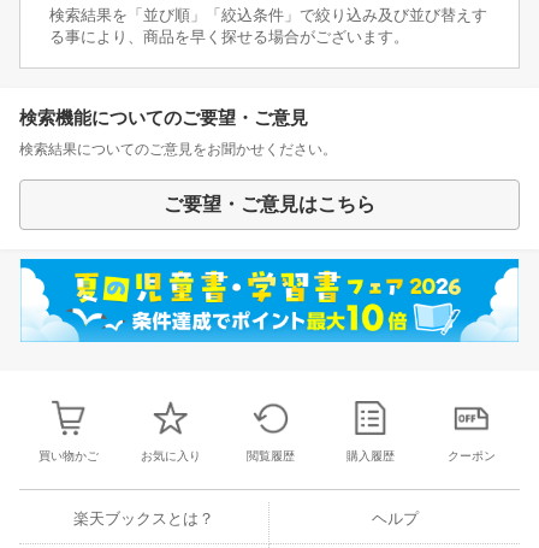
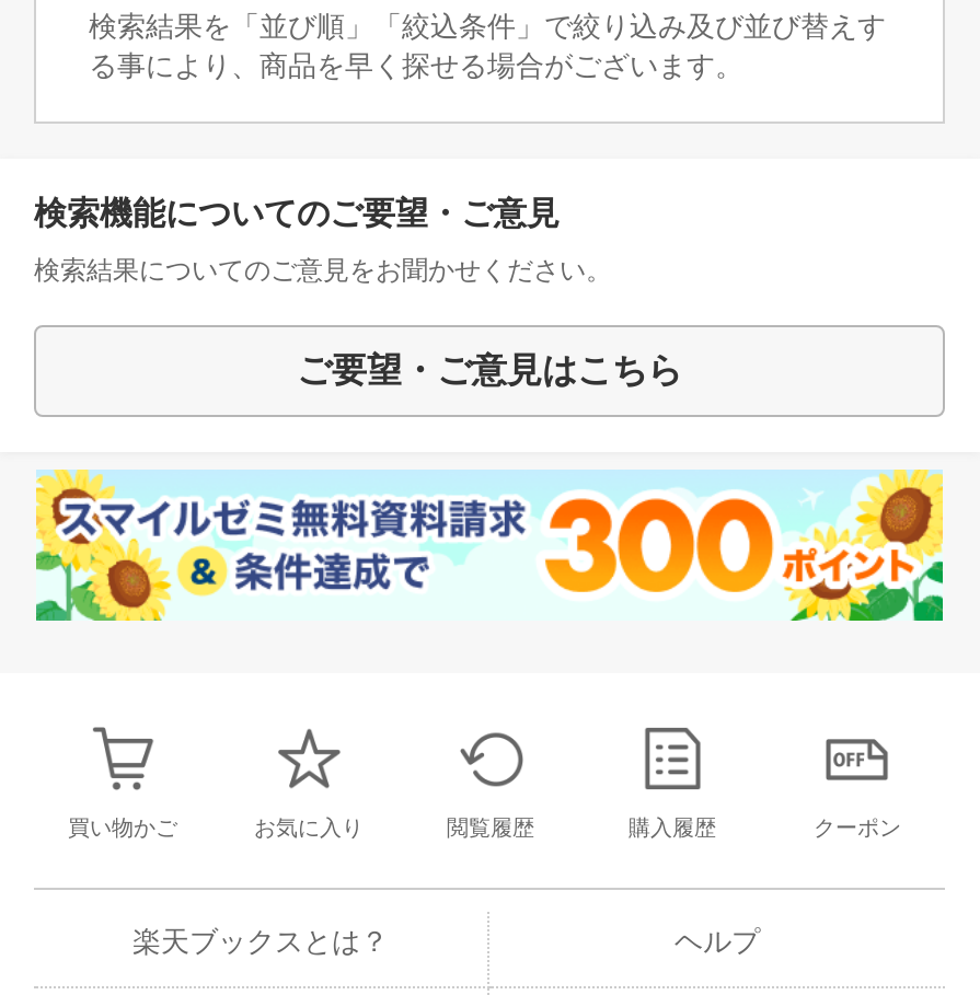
- [image]
+ [image]
